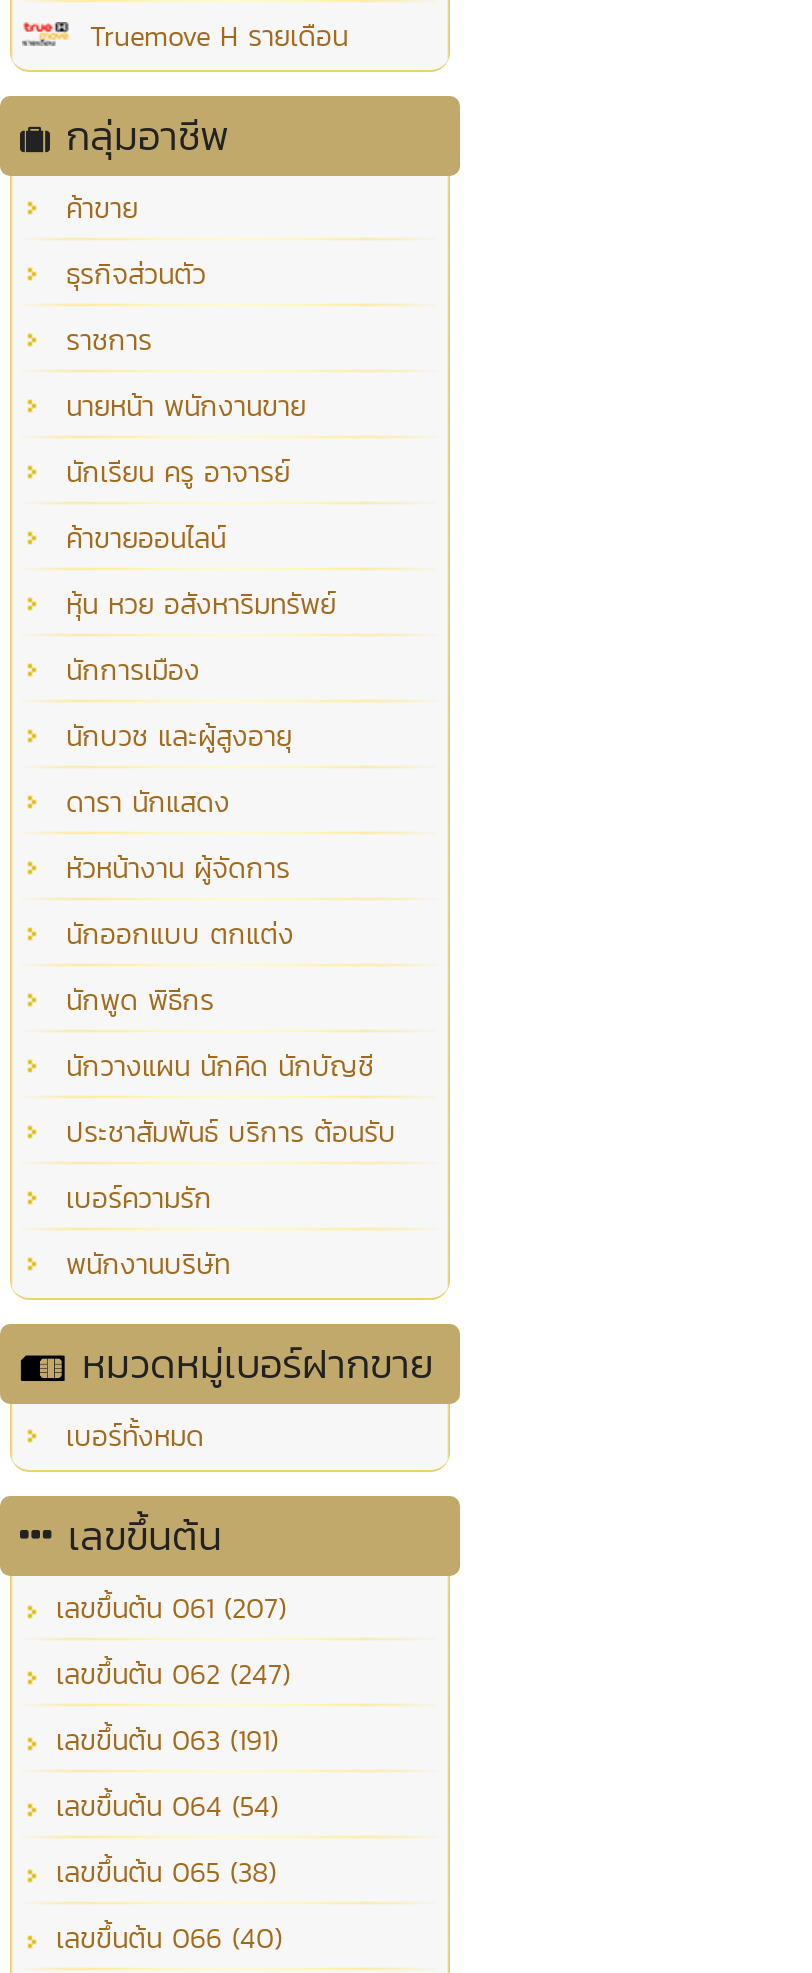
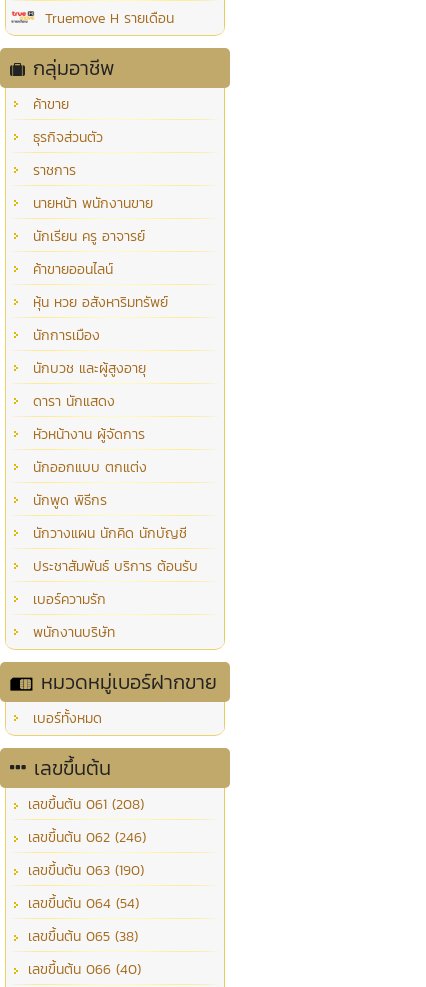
- เลขขึ้นต้น 061 (207)
+ เลขขึ้นต้น 061 (208)

- เลขขึ้นต้น 062 (247)
+ เลขขึ้นต้น 062 (246)

- เลขขึ้นต้น 063 (191)
+ เลขขึ้นต้น 063 (190)
